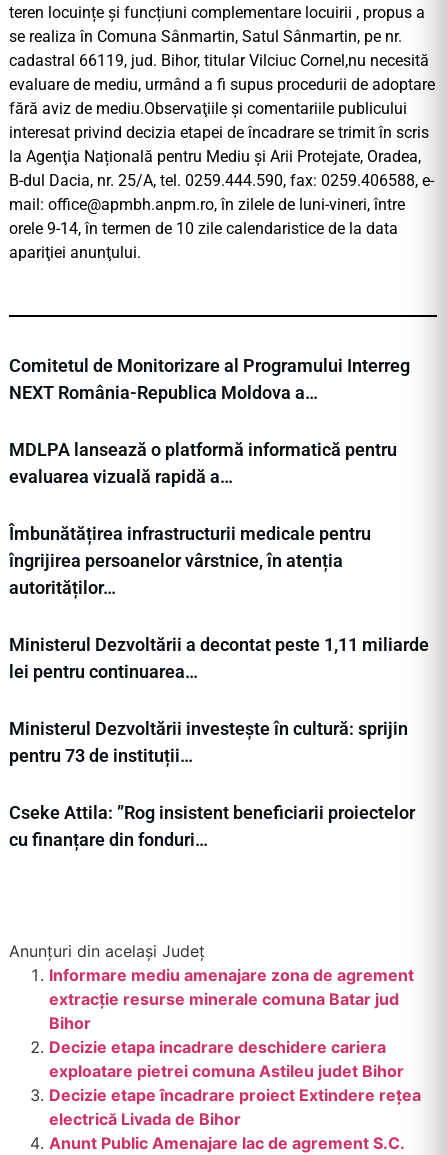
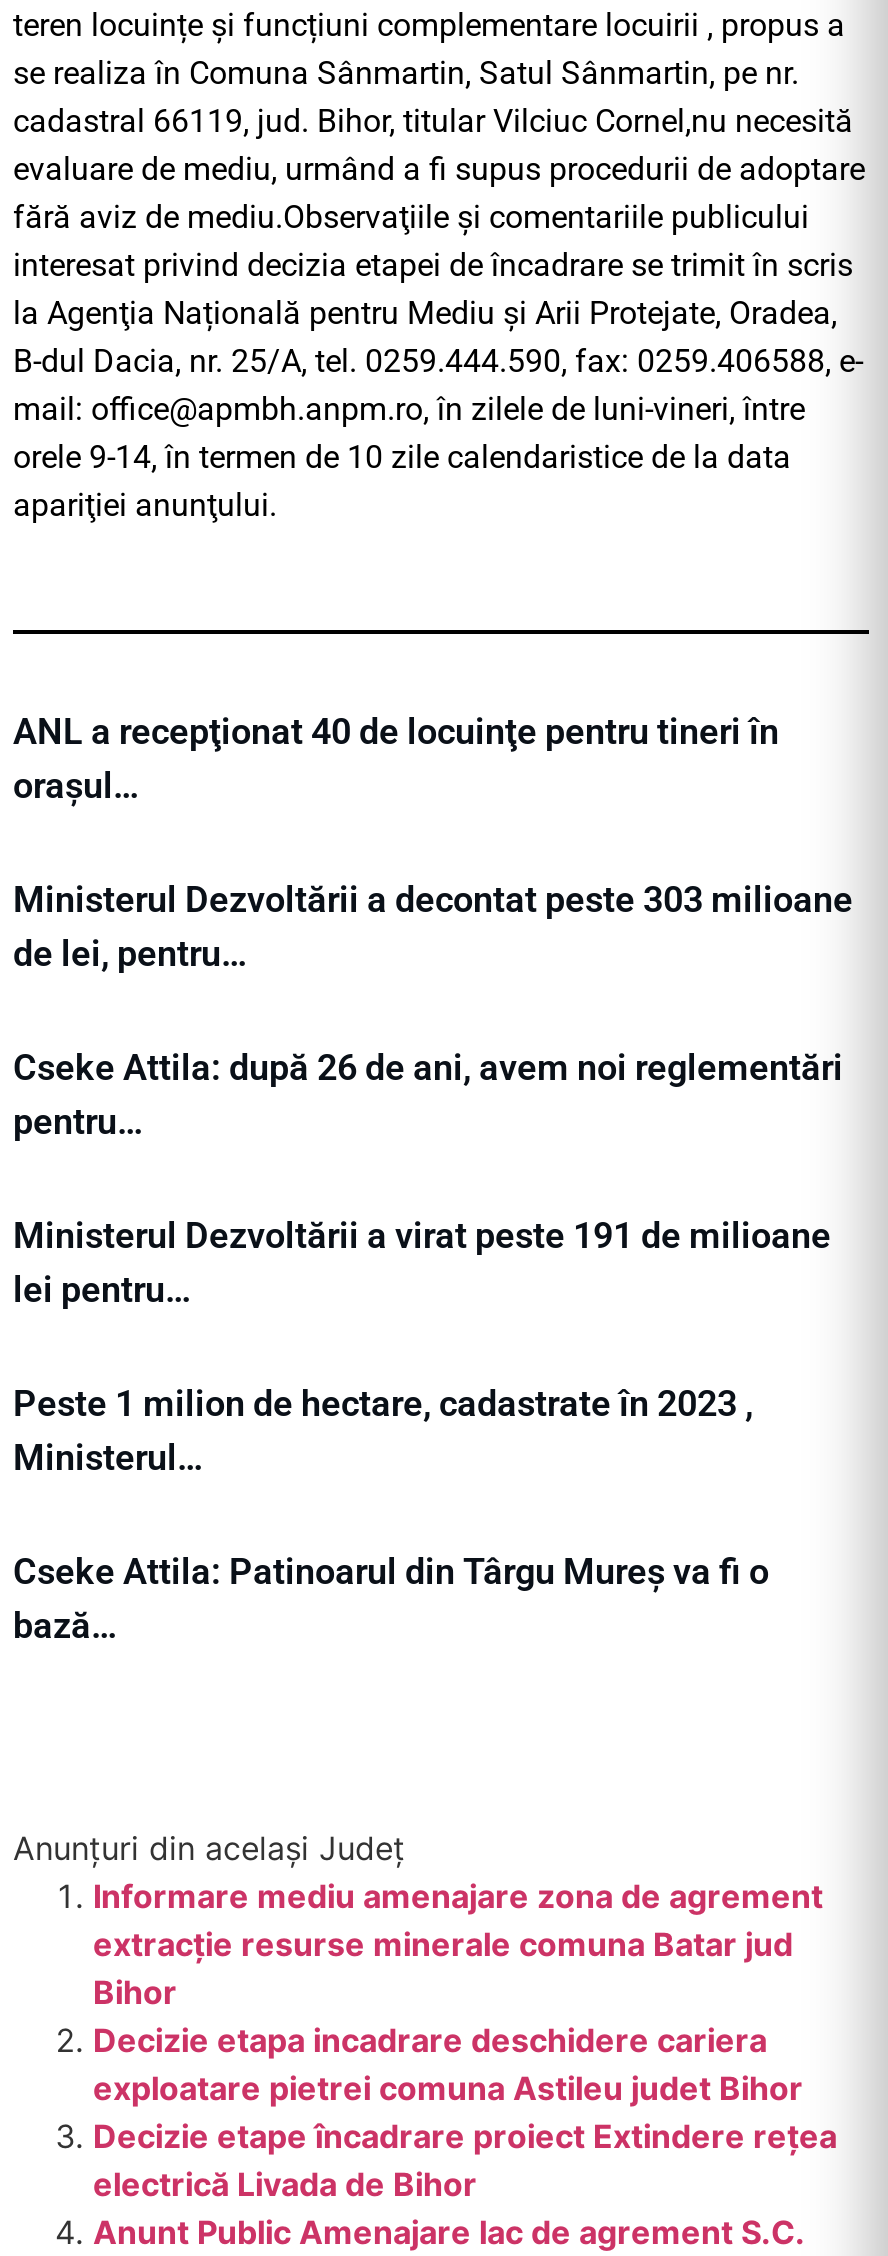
- Comitetul de Monitorizare al Programului Interreg
- NEXT România-Republica Moldova a…
+ ANL a recepţionat 40 de locuinţe pentru tineri în
+ orașul…

- MDLPA lansează o platformă informatică pentru
- evaluarea vizuală rapidă a…
+ Ministerul Dezvoltării a decontat peste 303 milioane
+ de lei, pentru…

- Îmbunătățirea infrastructurii medicale pentru
- îngrijirea persoanelor vârstnice, în atenția
- autorităților…
+ Cseke Attila: după 26 de ani, avem noi reglementări
+ pentru…

- Ministerul Dezvoltării a decontat peste 1,11 miliarde
- lei pentru continuarea…
+ Ministerul Dezvoltării a virat peste 191 de milioane
+ lei pentru…

- Ministerul Dezvoltării investește în cultură: sprijin
- pentru 73 de instituții…
+ Peste 1 milion de hectare, cadastrate în 2023 ,
+ Ministerul…

- Cseke Attila: ”Rog insistent beneficiarii proiectelor
- cu finanțare din fonduri…
+ Cseke Attila: Patinoarul din Târgu Mureș va fi o
+ bază…
